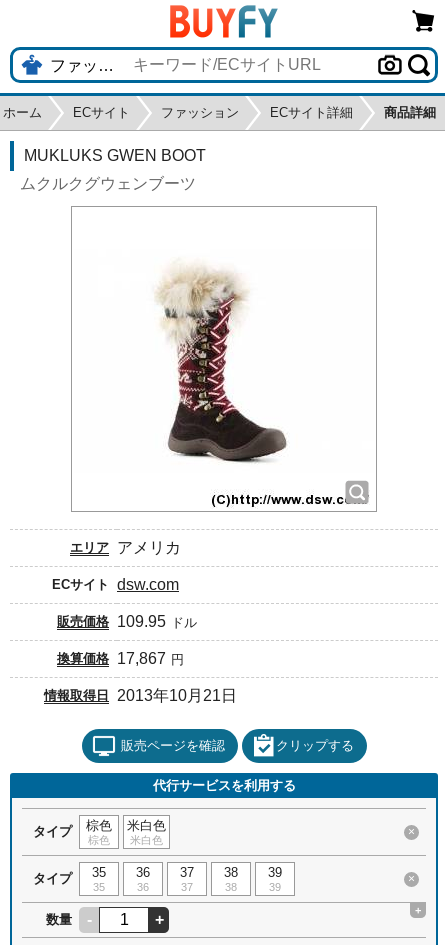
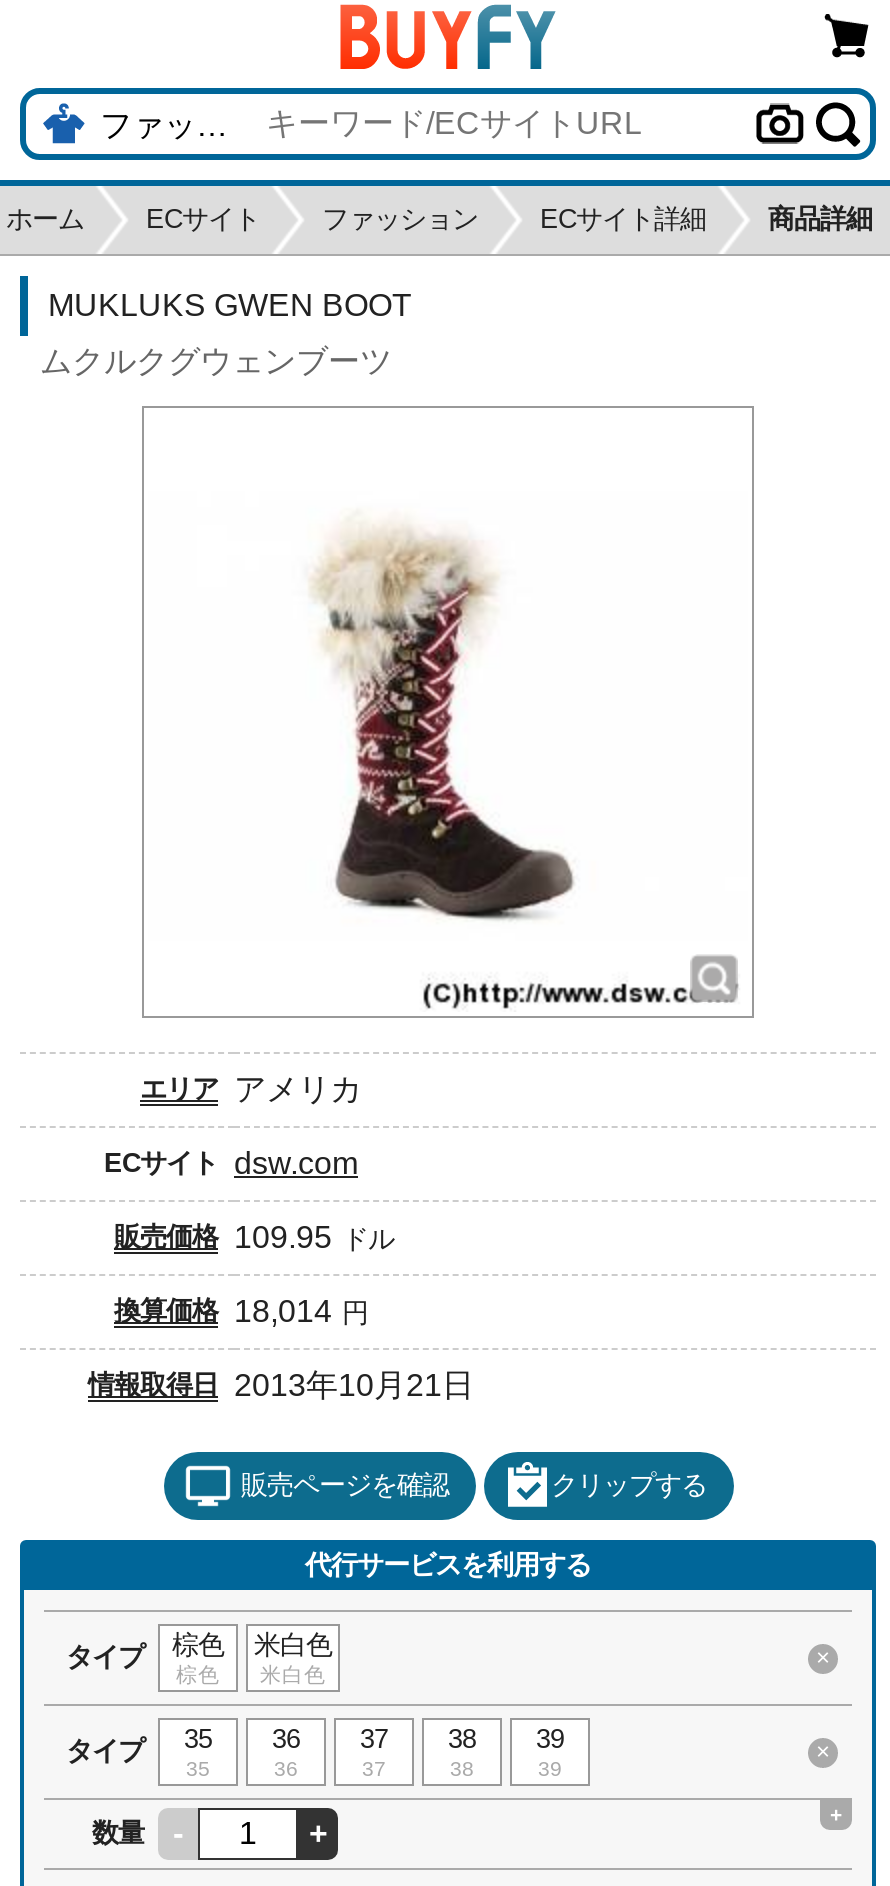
- 換算価格 17,867 円
+ 換算価格 18,014 円
